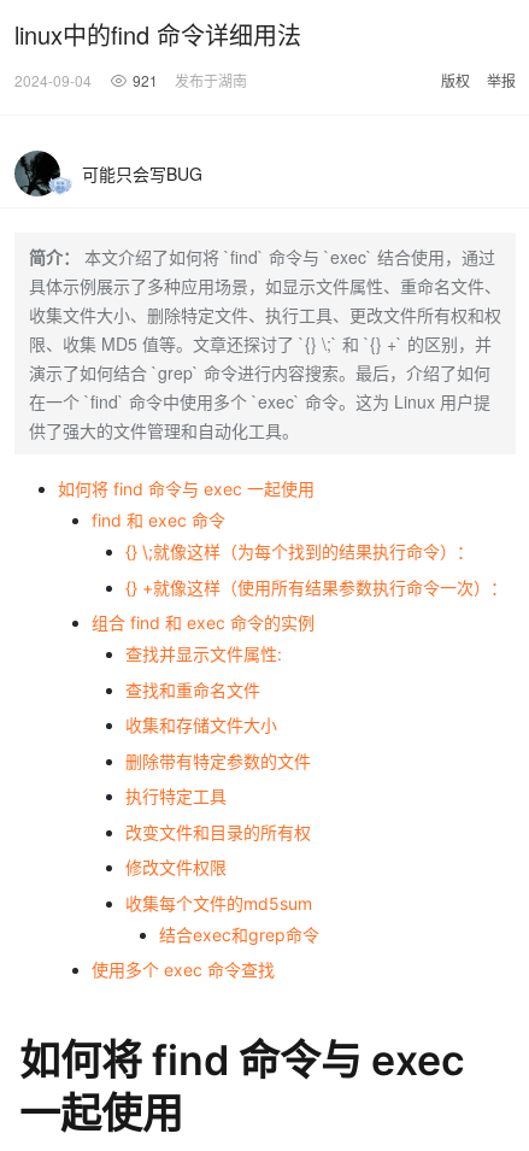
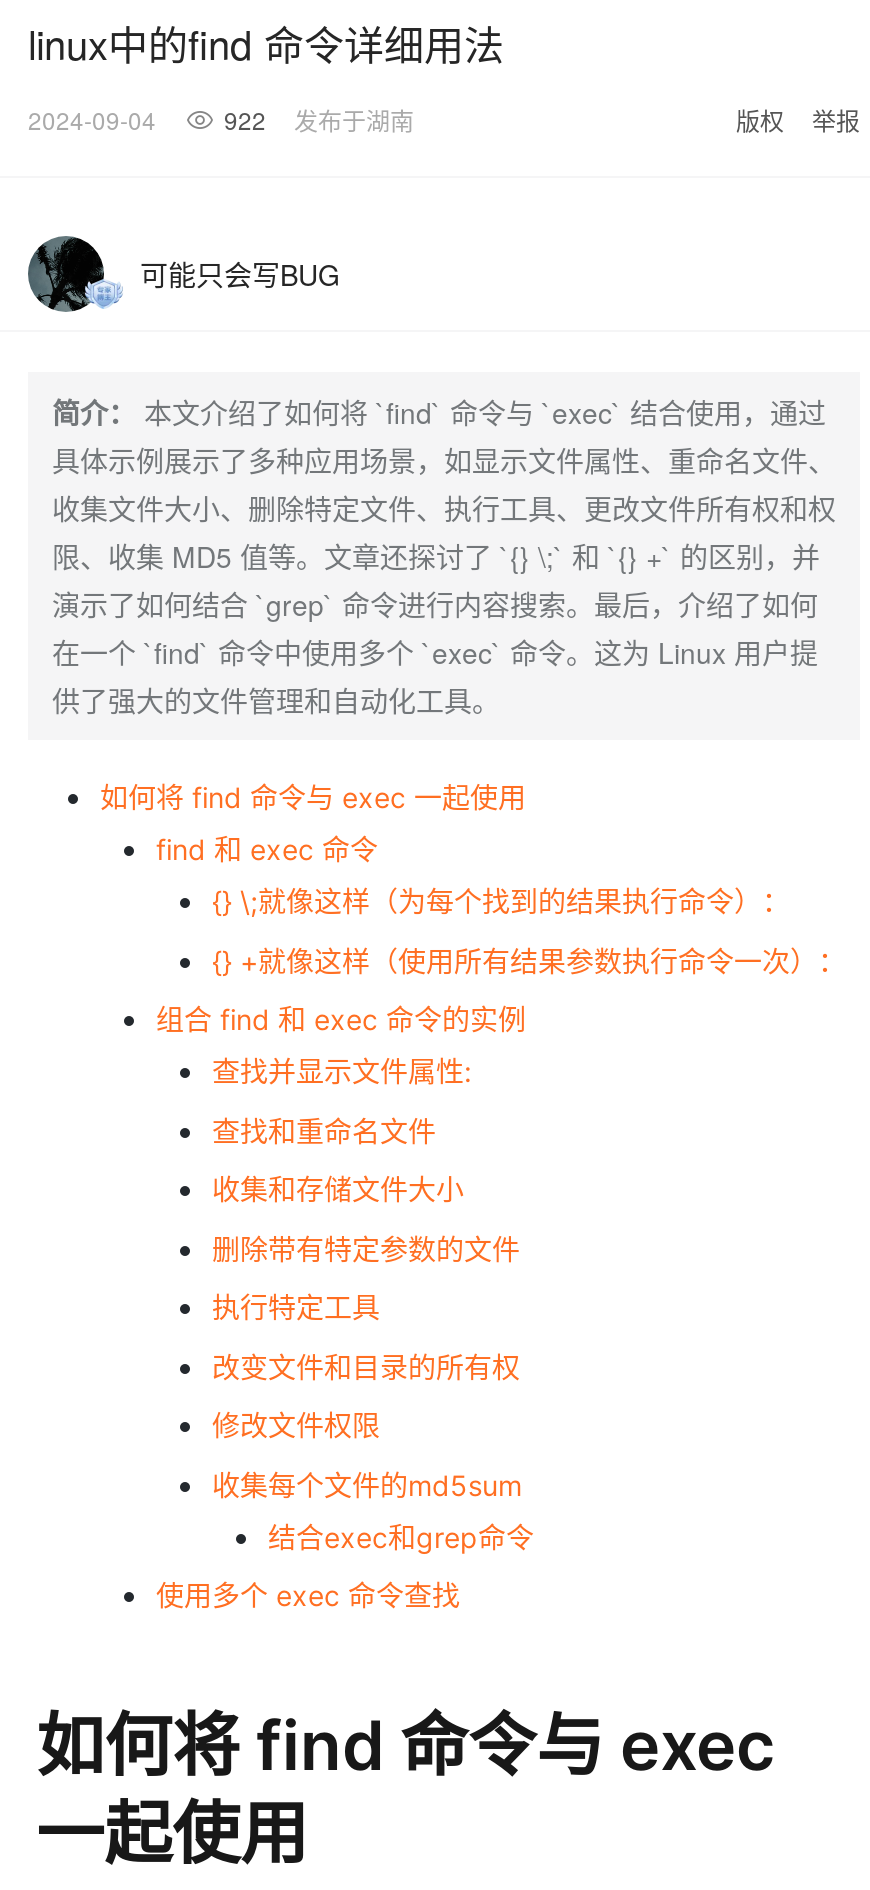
- 2024-09-04 921 发布于湖南
+ 2024-09-04 922 发布于湖南
